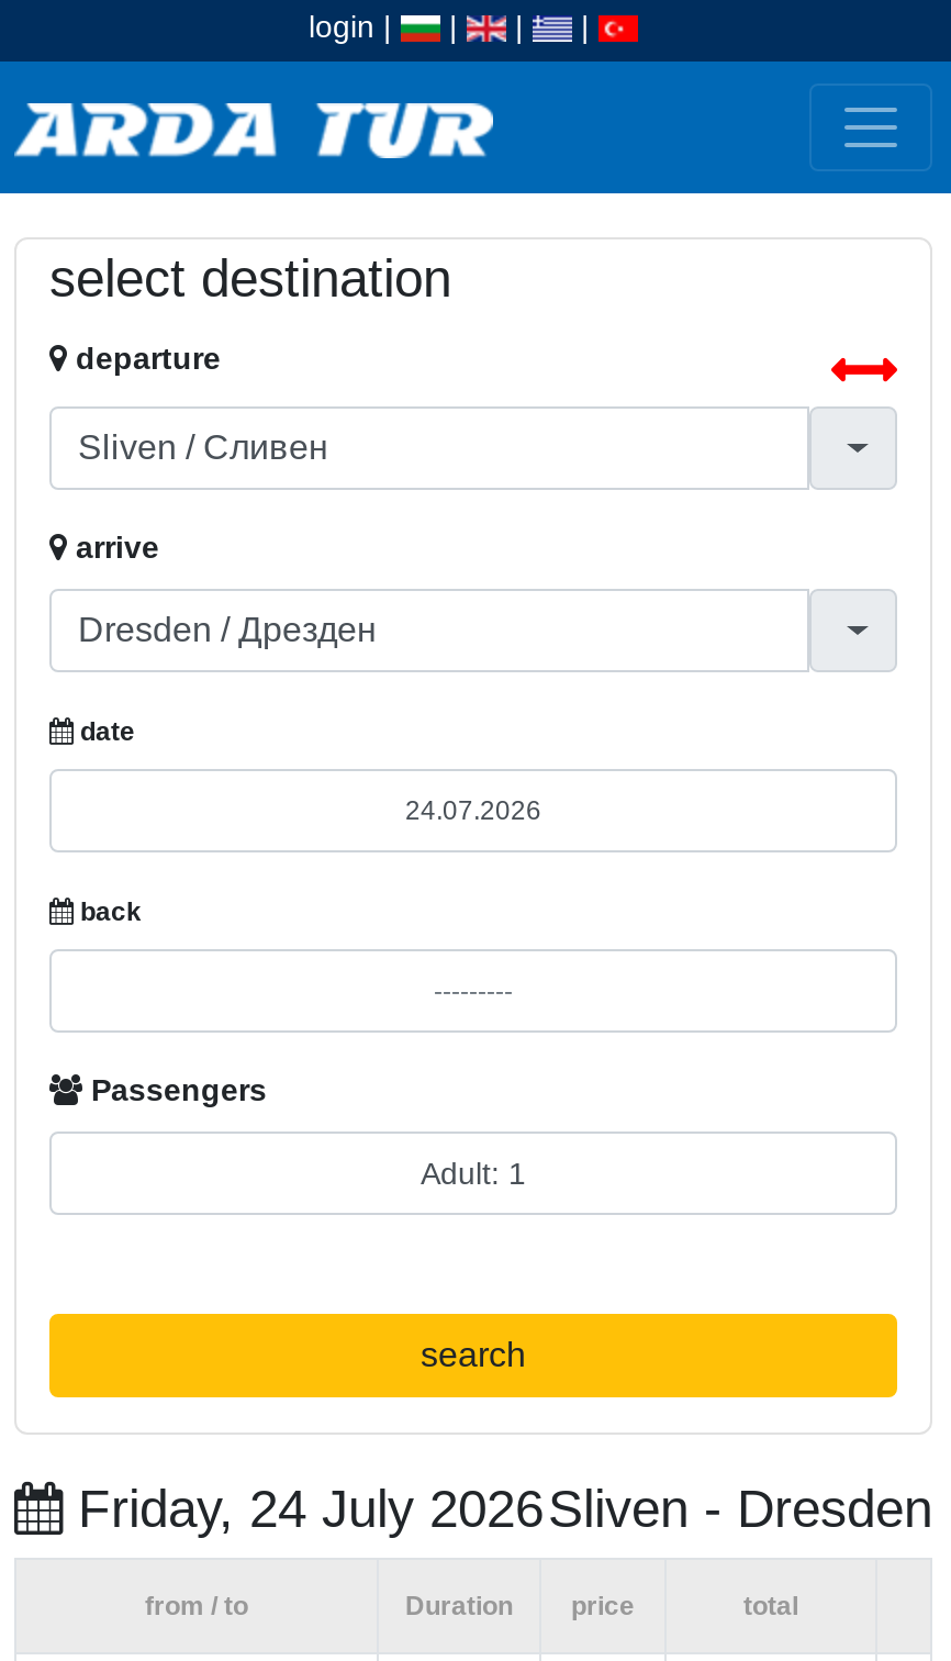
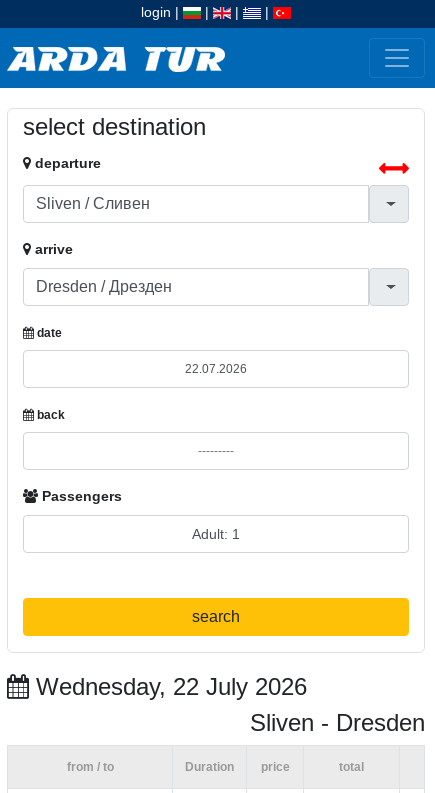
- Friday, 24 July 2026 Sliven - Dresden
+ Wednesday, 22 July 2026
+ Sliven - Dresden
